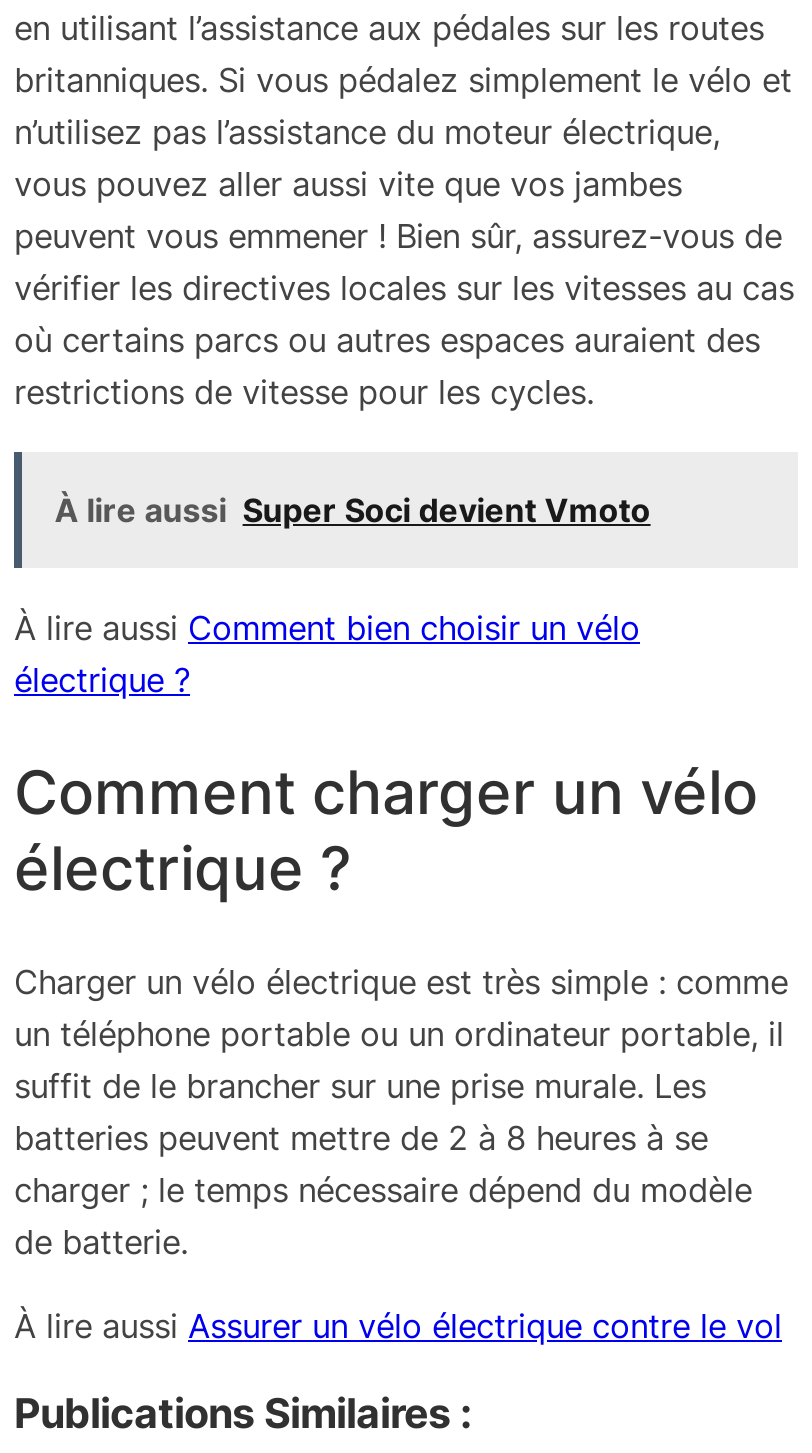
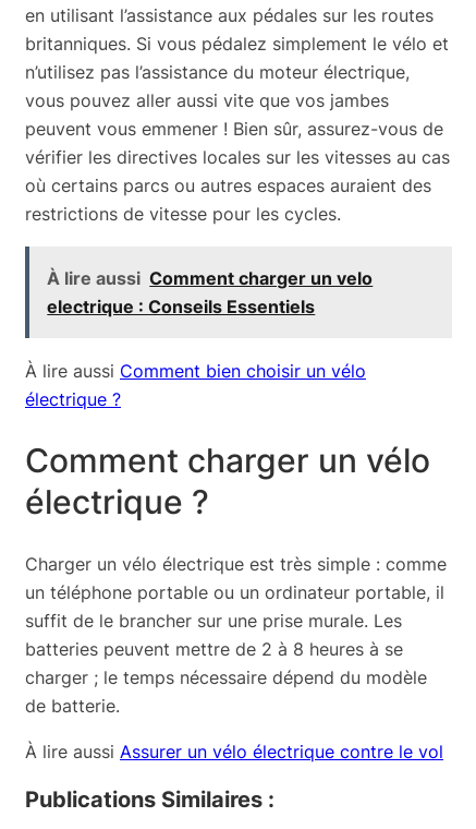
- À lire aussi Super Soci devient Vmoto
+ À lire aussi Comment charger un velo
+ electrique : Conseils Essentiels
